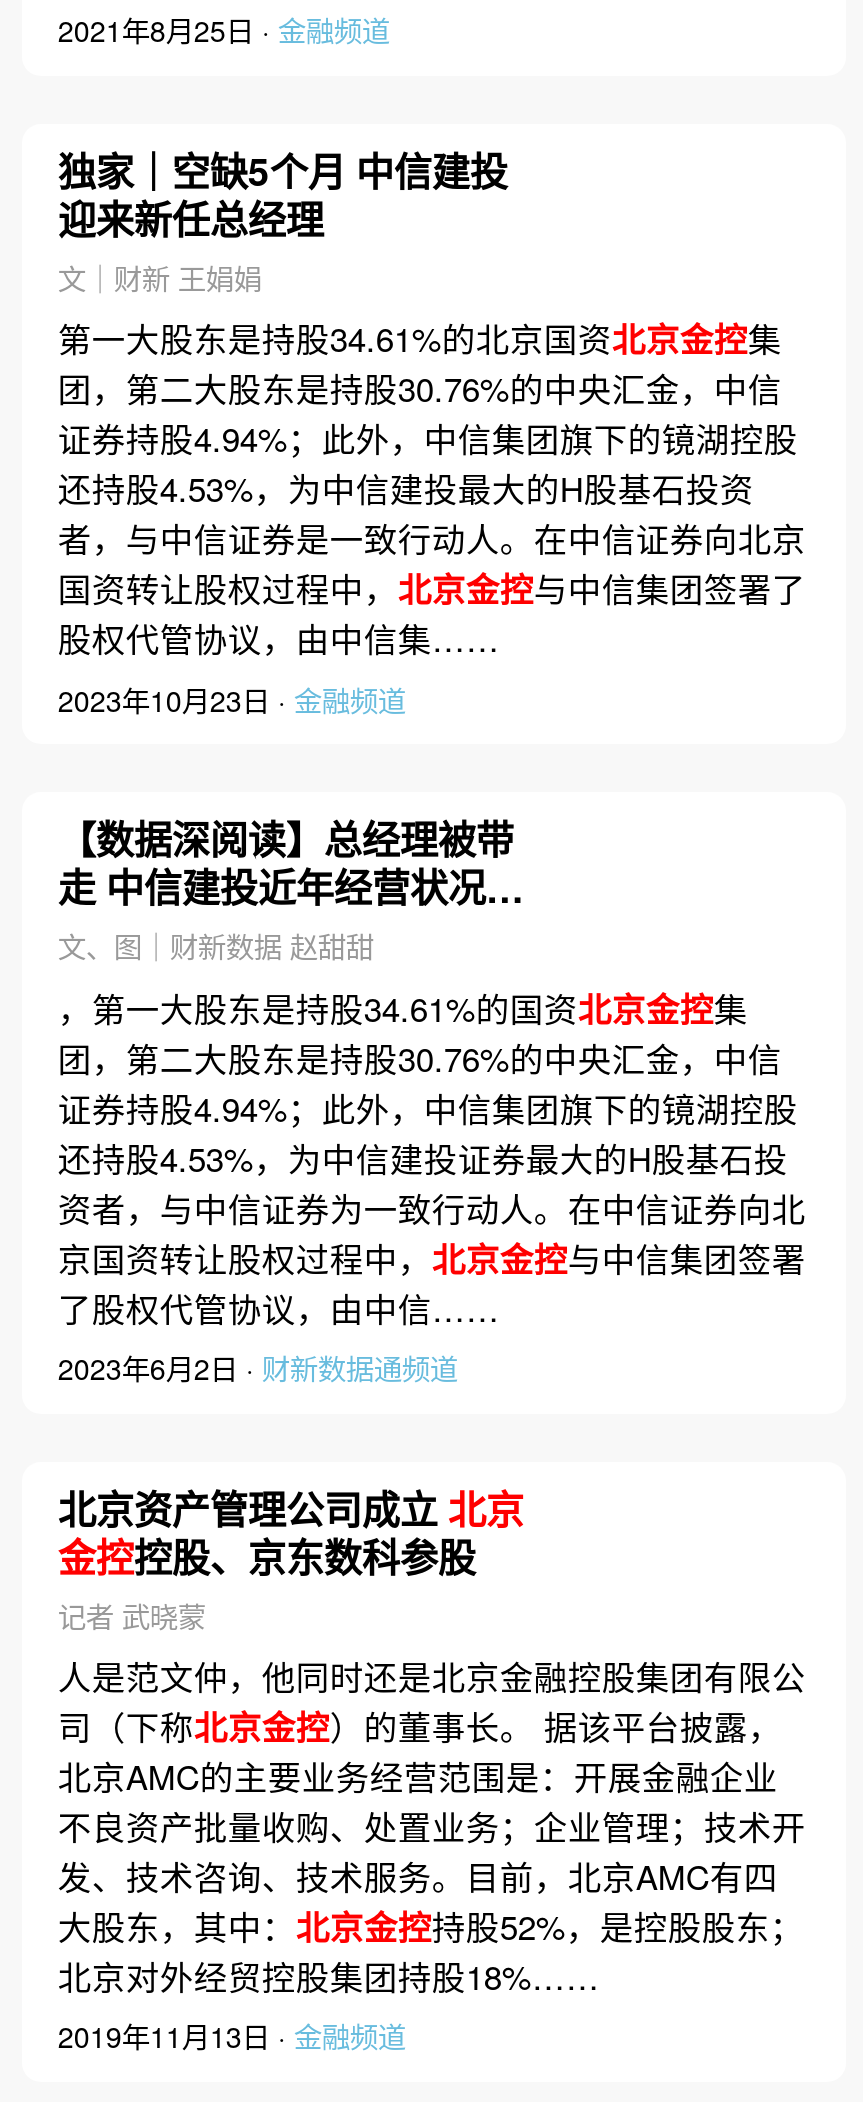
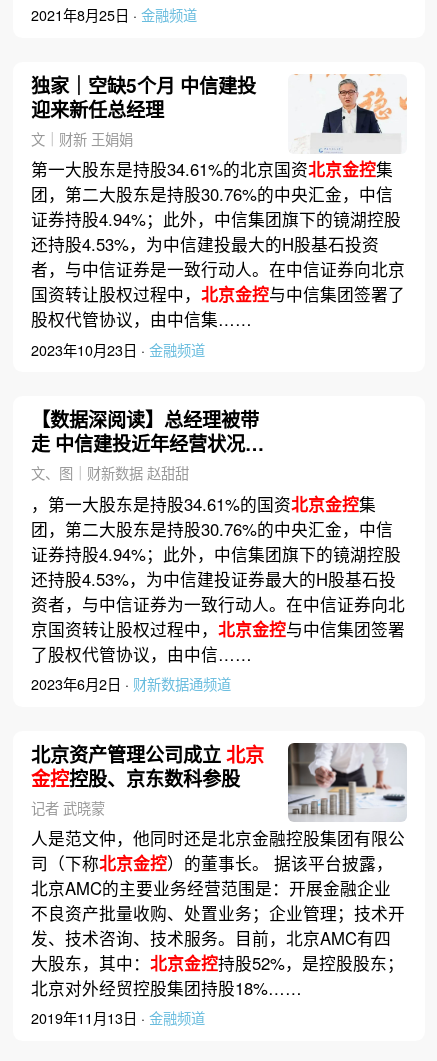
+ [image]

+ [image]
